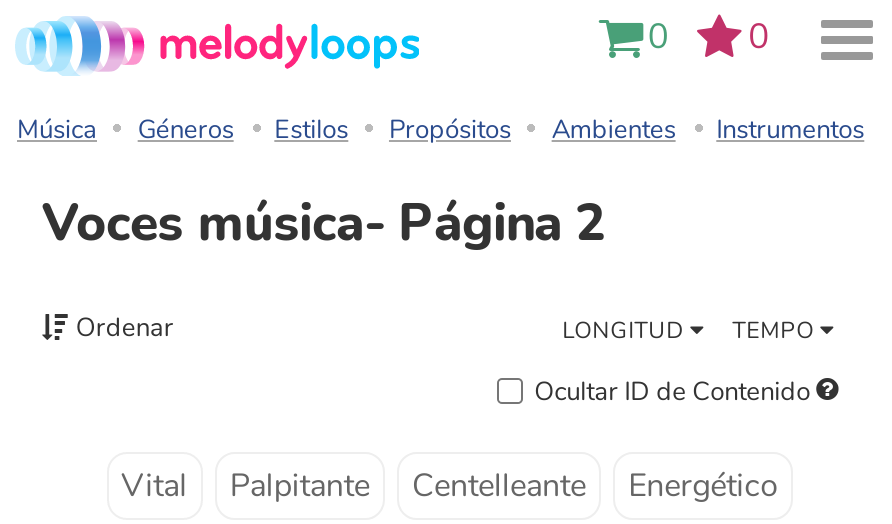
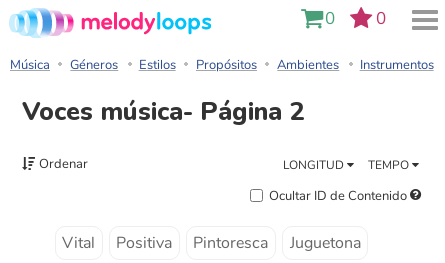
- Palpitante
- Centelleante
- Energético
+ Positiva
+ Pintoresca
+ Juguetona
